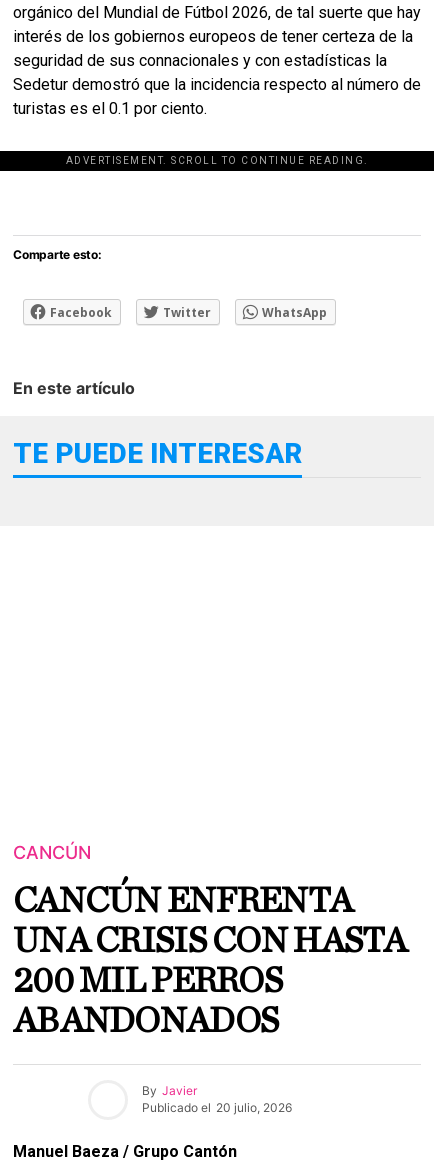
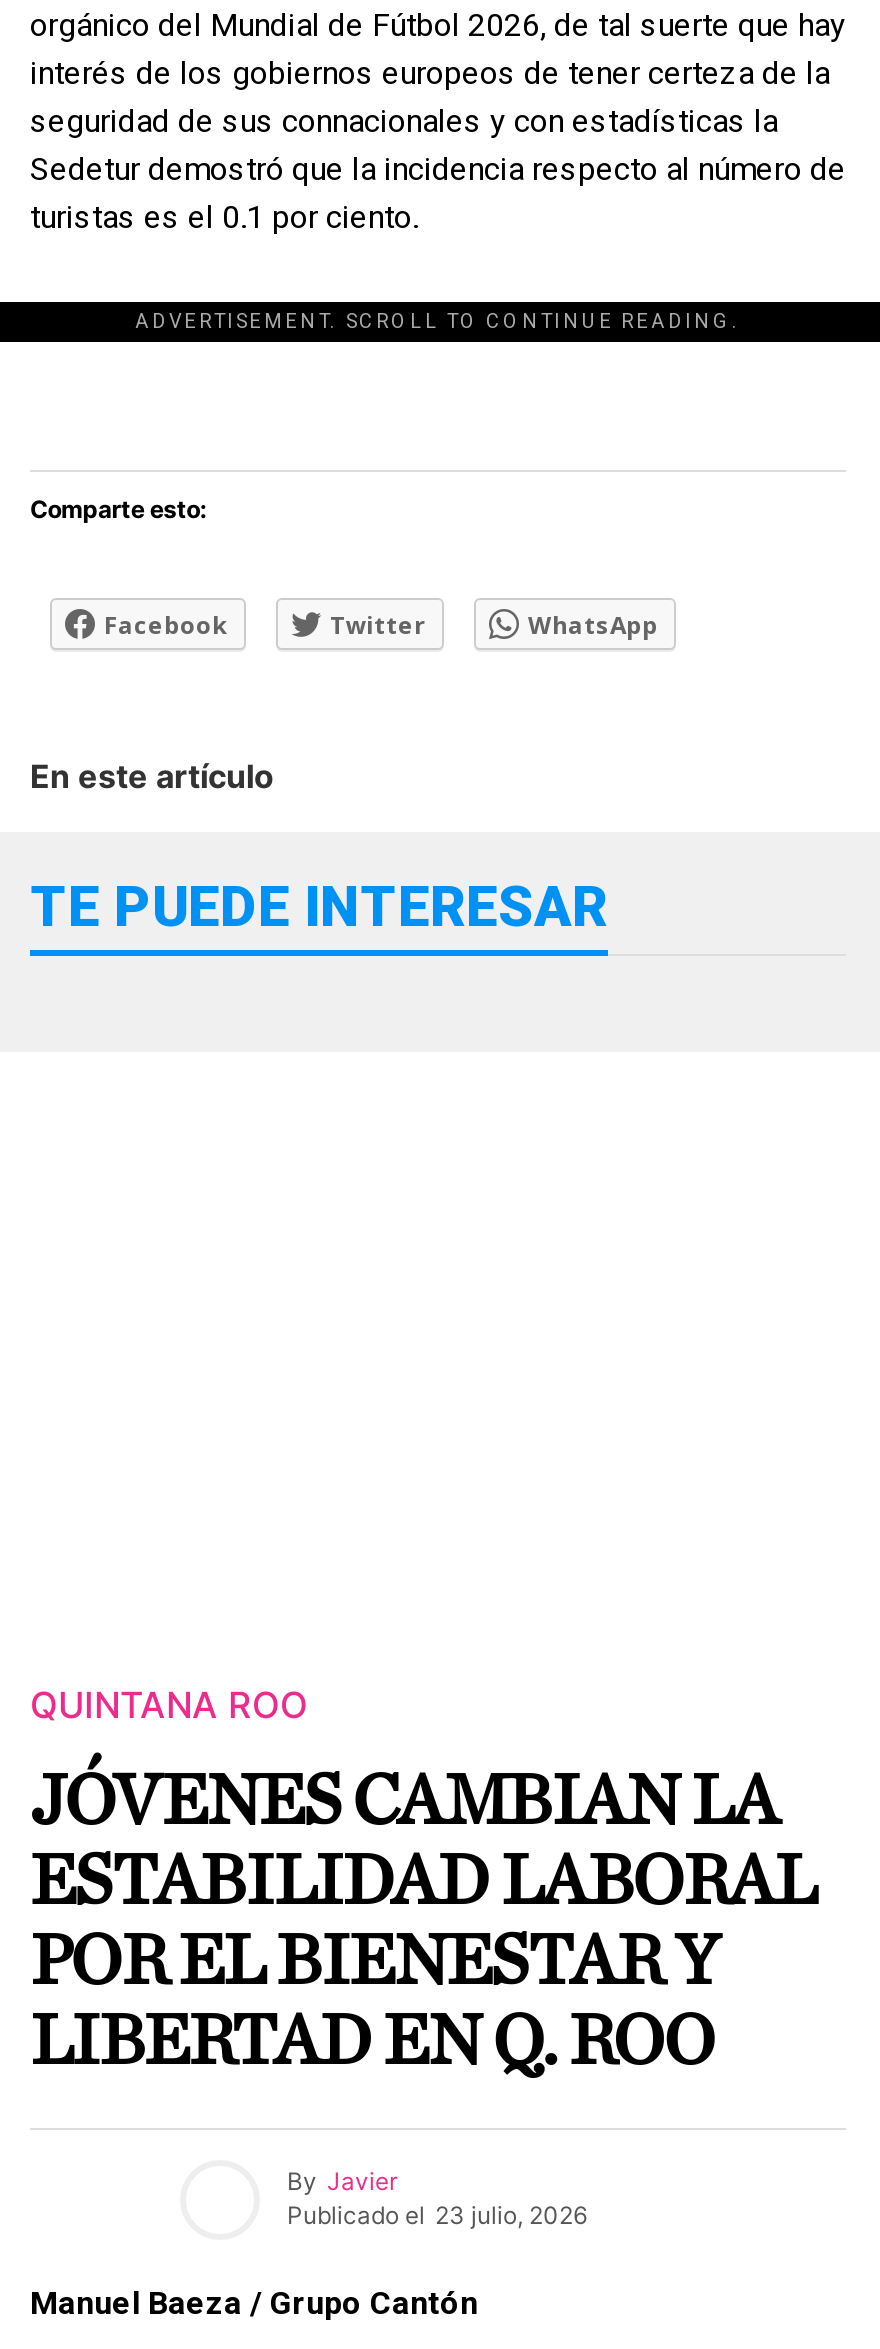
- CANCÚN
+ QUINTANA ROO

- CANCÚN ENFRENTA
- UNA CRISIS CON HASTA
- 200 MIL PERROS
- ABANDONADOS
+ JÓVENES CAMBIAN LA
+ ESTABILIDAD LABORAL
+ POR EL BIENESTAR Y
+ LIBERTAD EN Q. ROO

- Publicado el 20 julio, 2026
+ Publicado el 23 julio, 2026
